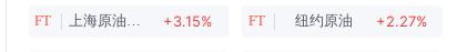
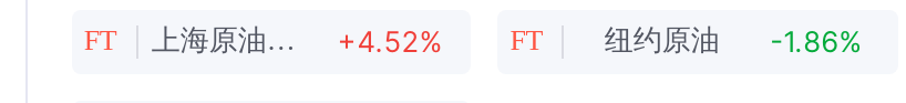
- +3.15%
+ +4.52%

- FT 纽约原油 +2.27%
+ FT 纽约原油 -1.86%
